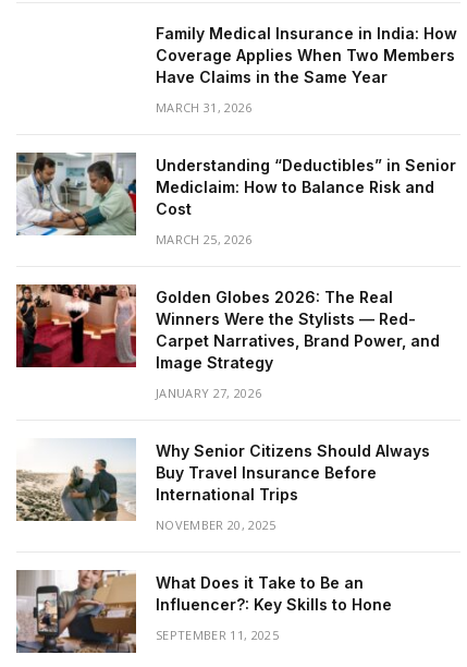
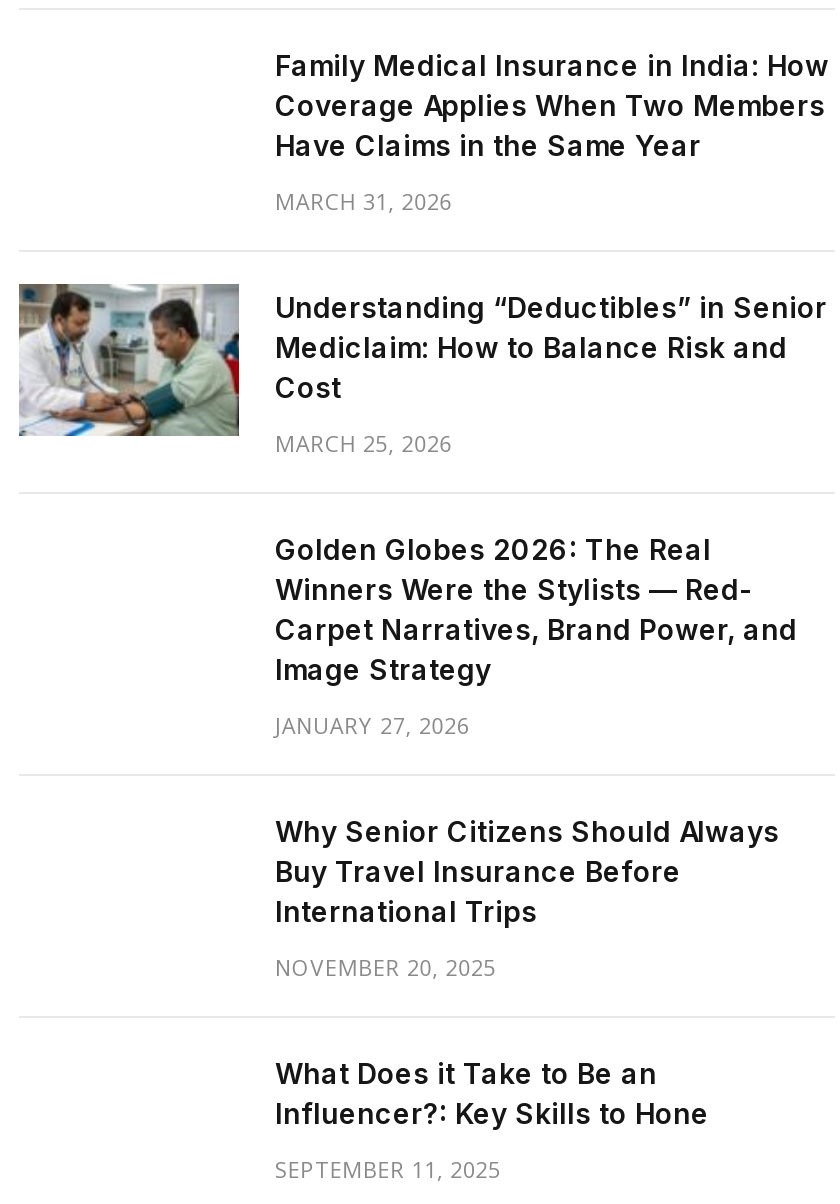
- [image]

- [image]

- [image]
